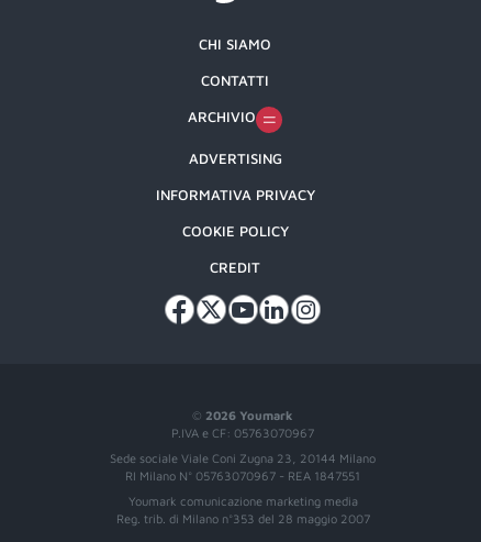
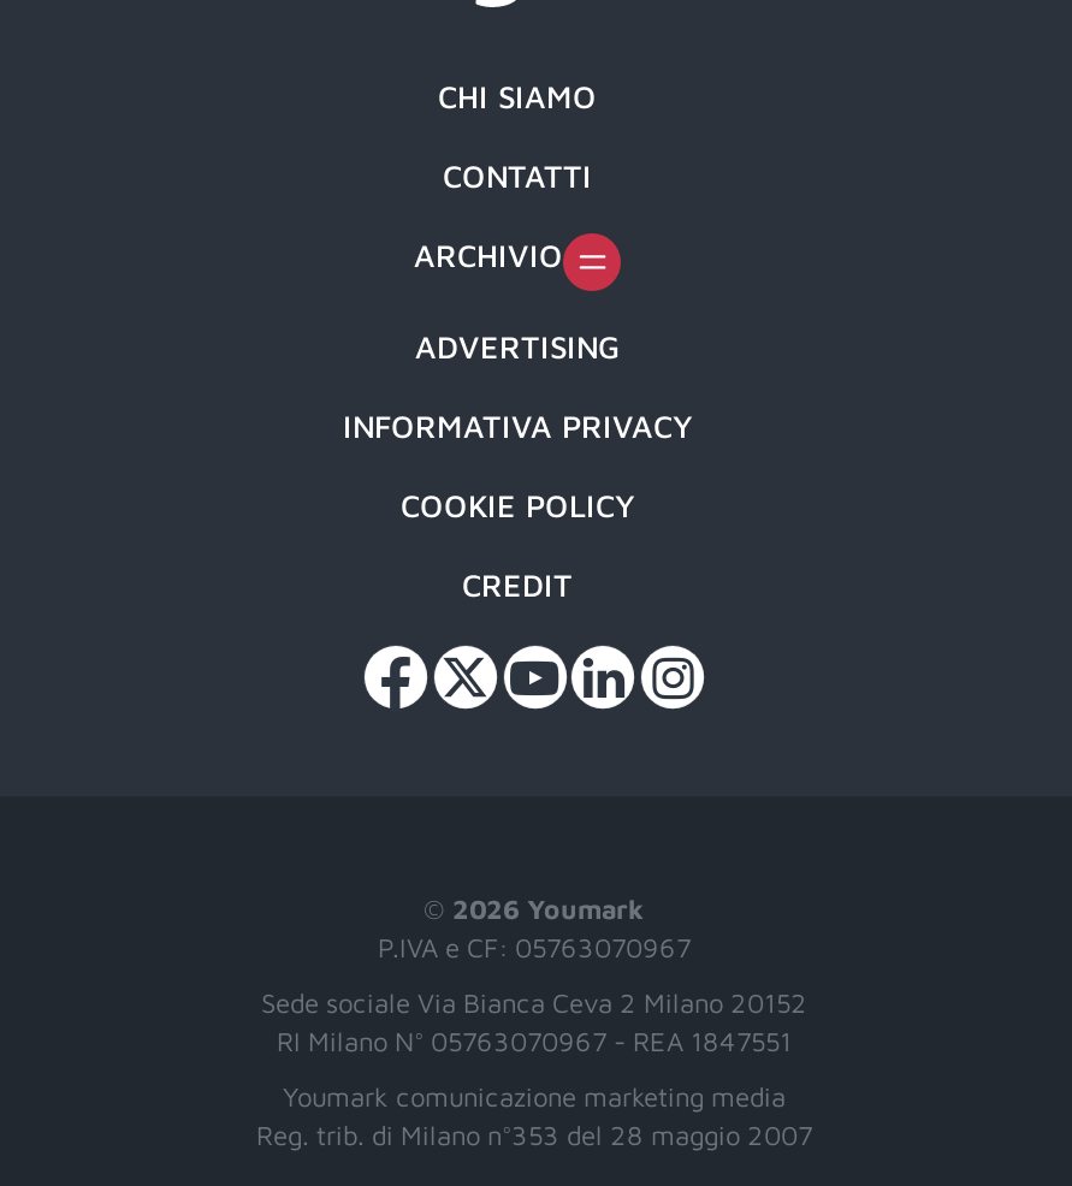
- Sede sociale Viale Coni Zugna 23, 20144 Milano
+ Sede sociale Via Bianca Ceva 2 Milano 20152
